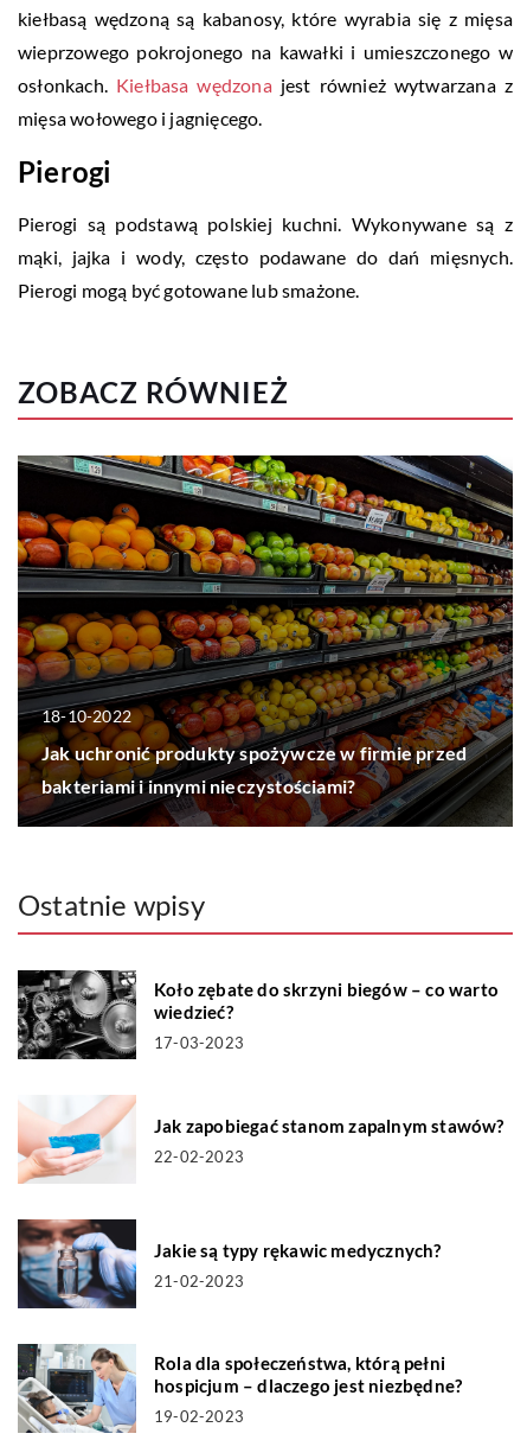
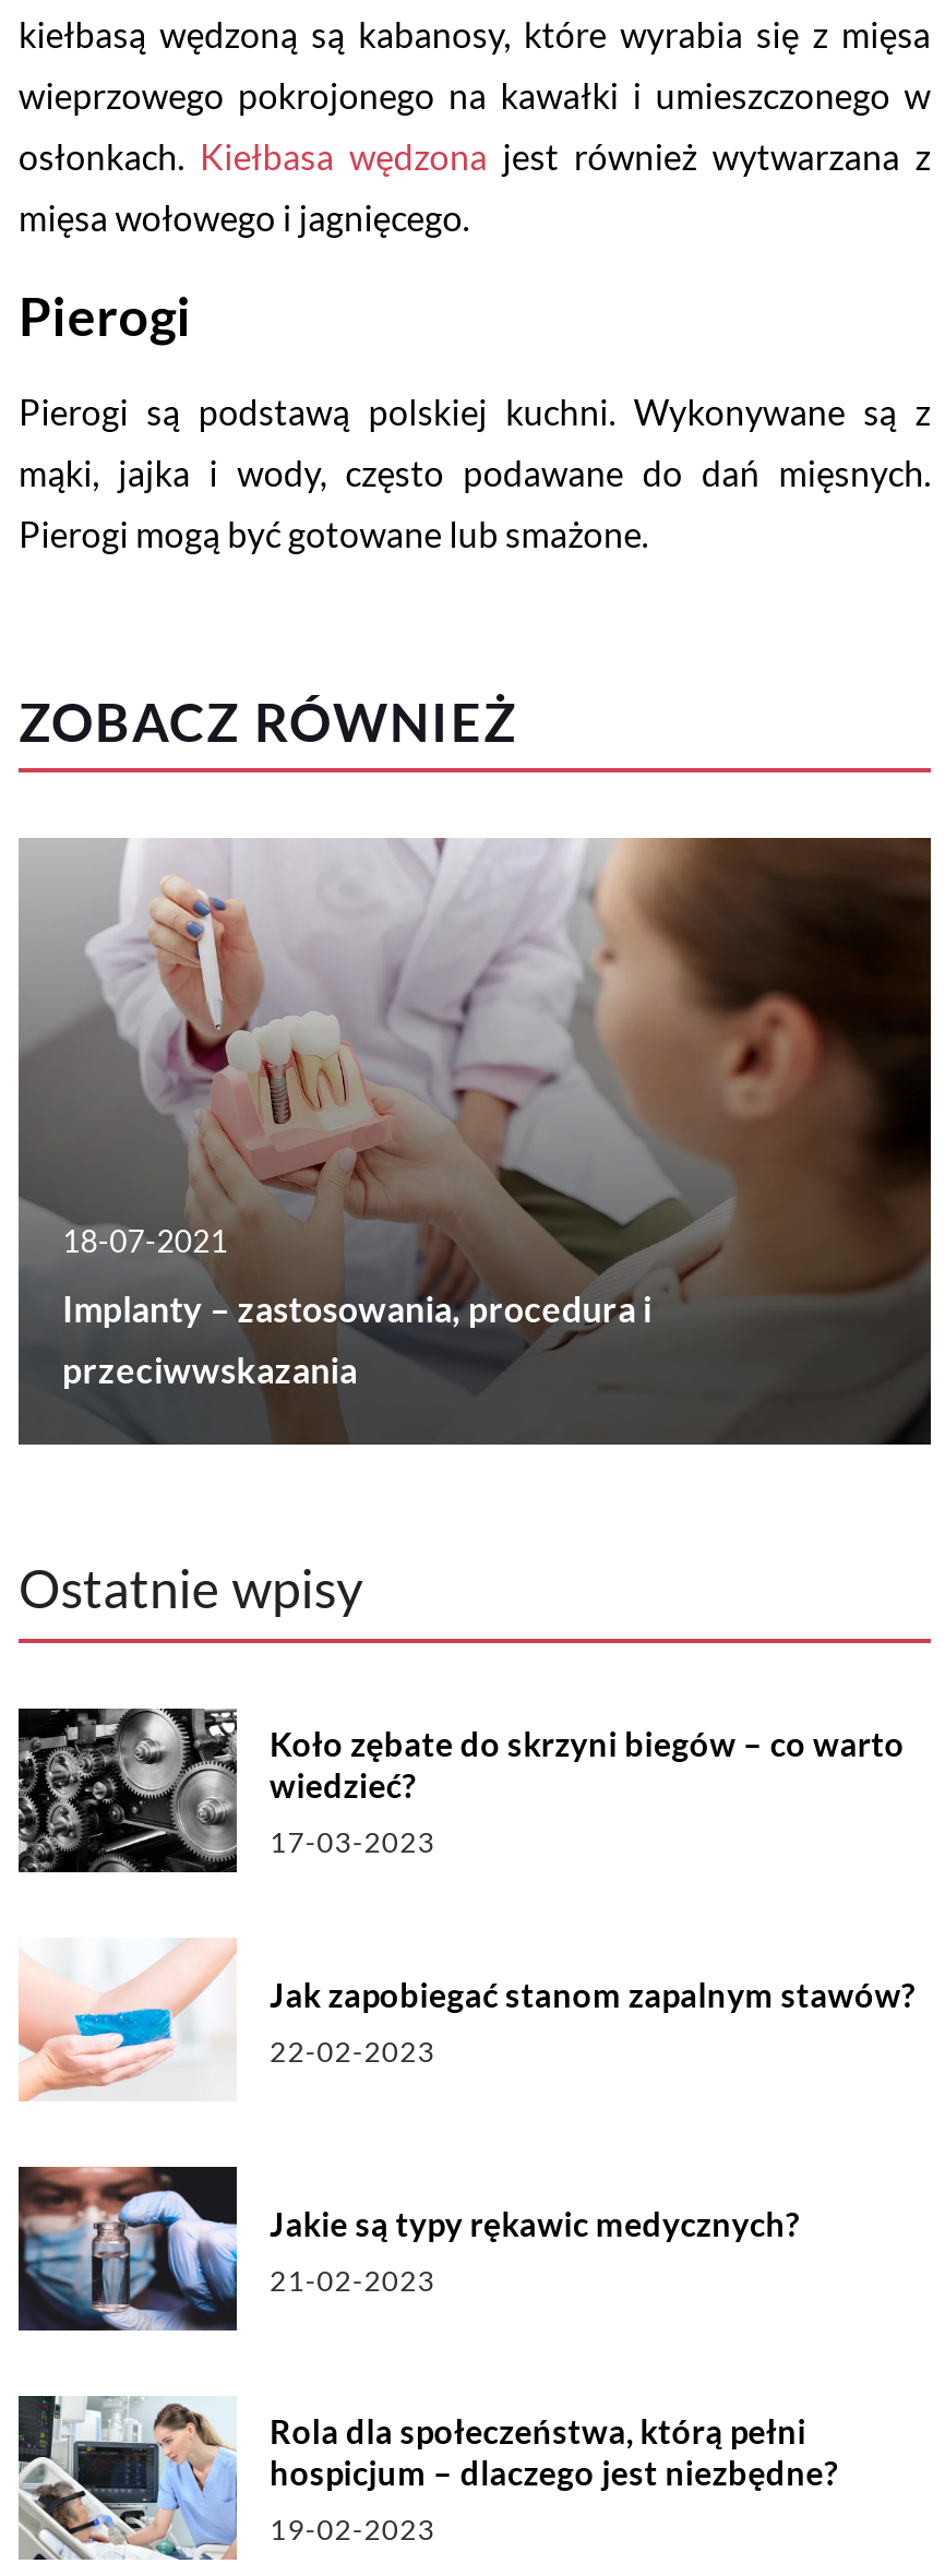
- [image]
- 18-10-2022
+ [image]
+ 18-07-2021

- Jak uchronić produkty spożywcze w firmie przed
+ Implanty – zastosowania, procedura i

- bakteriami i innymi nieczystościami?
+ przeciwwskazania
